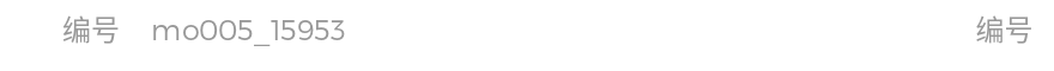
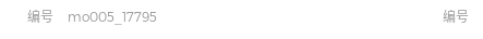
- 编号 mo005_15953
+ 编号 mo005_17795
